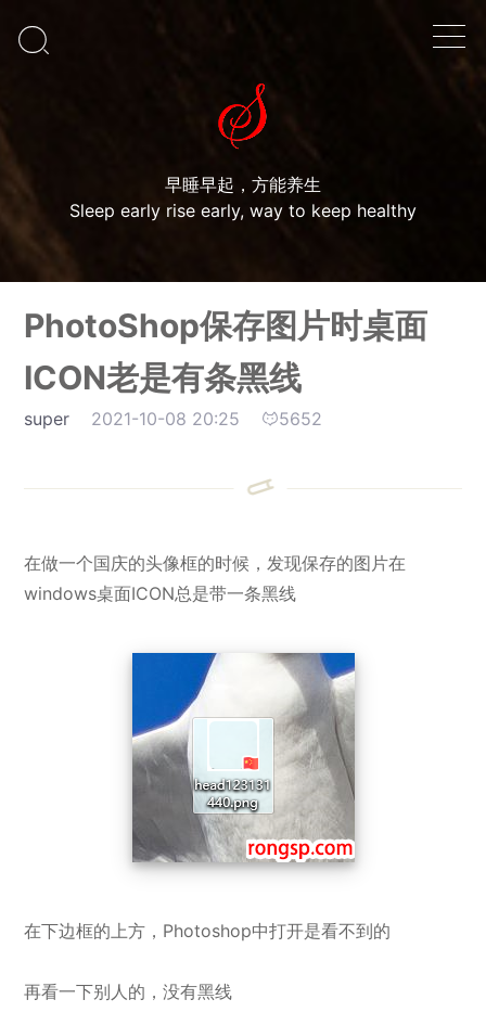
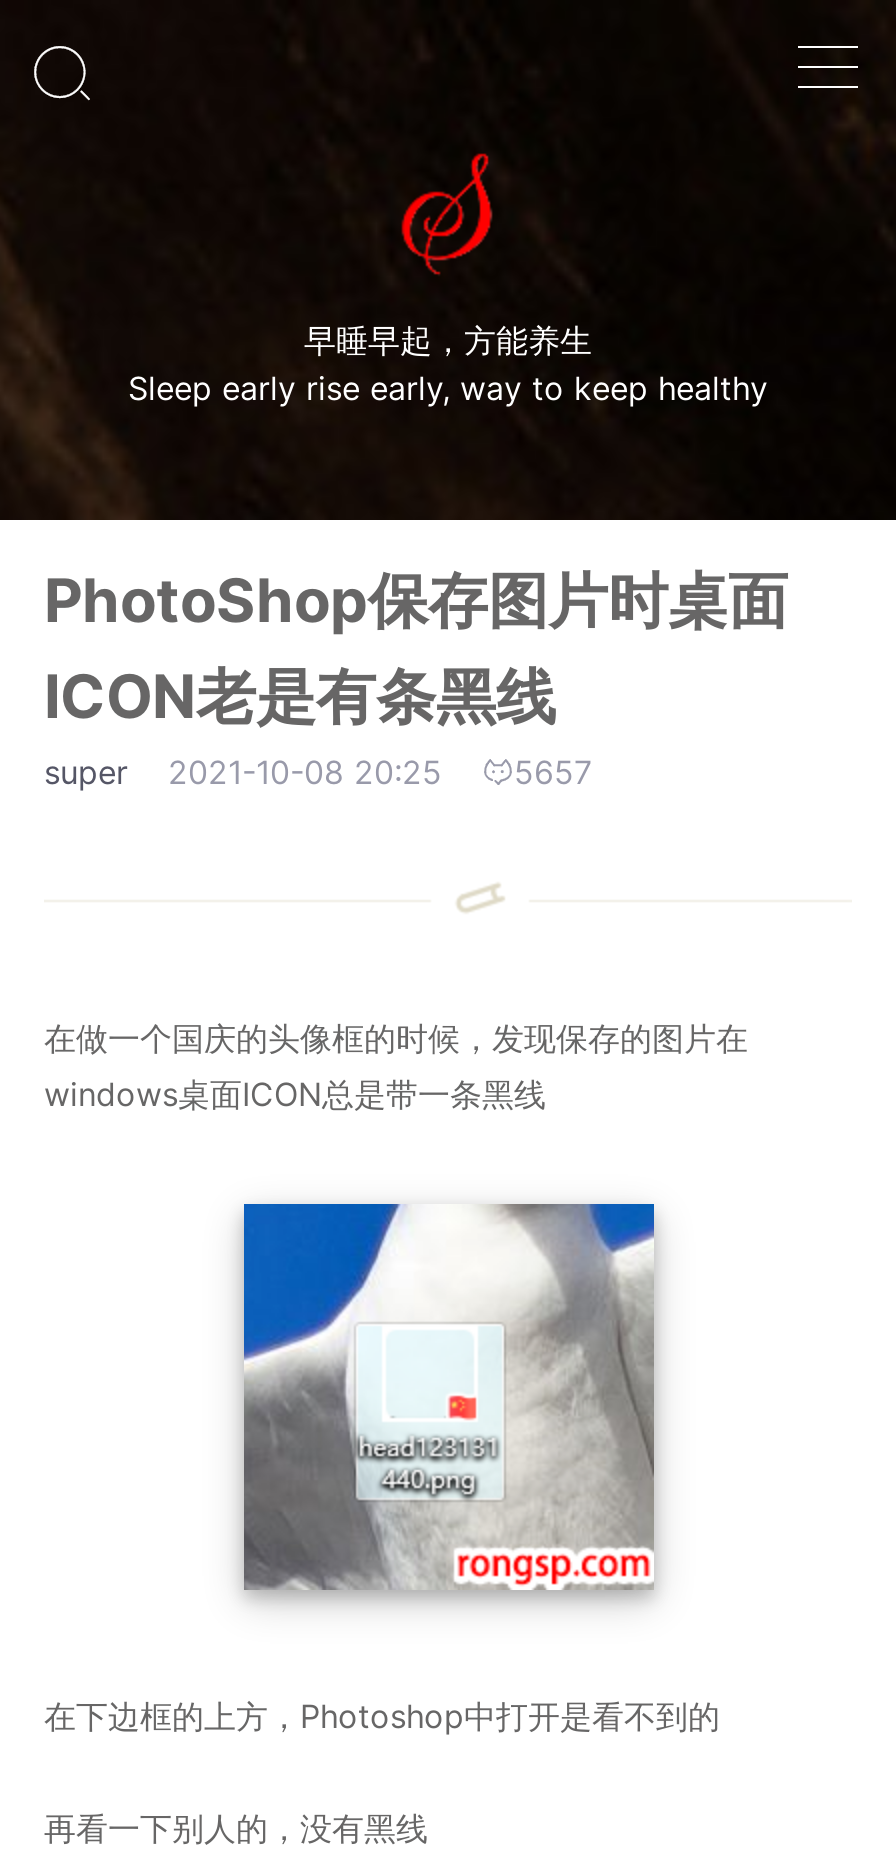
- super 2021-10-08 20:25 5652
+ super 2021-10-08 20:25 5657
